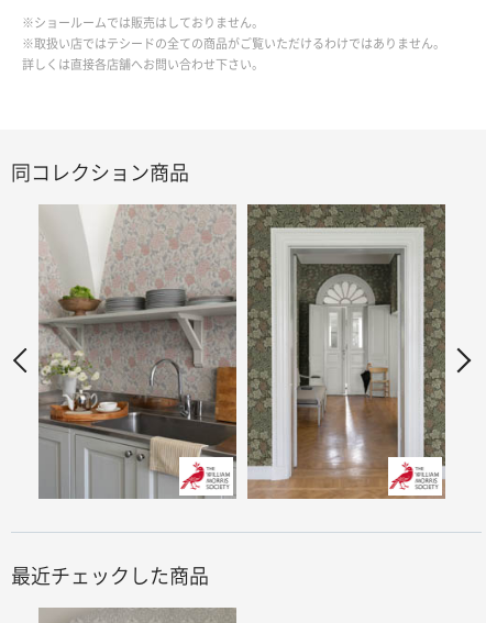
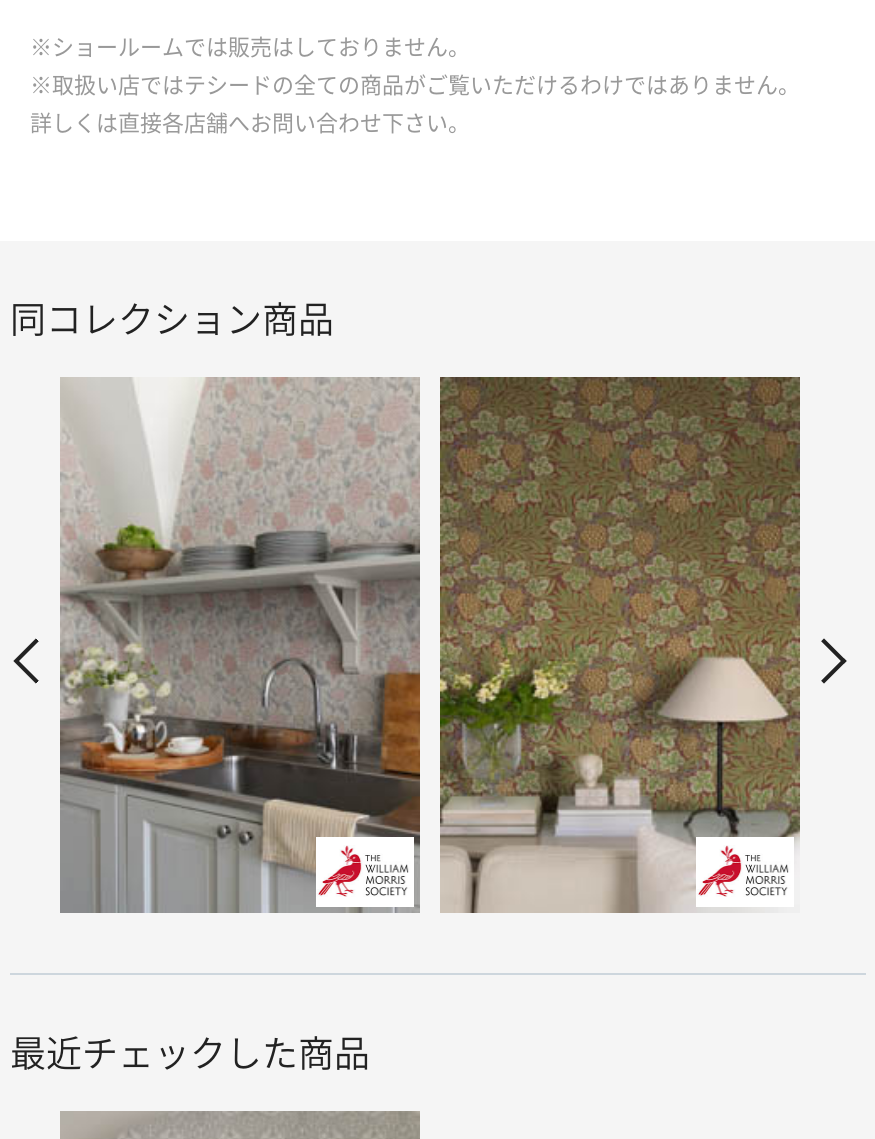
- [image]
+ [image]
